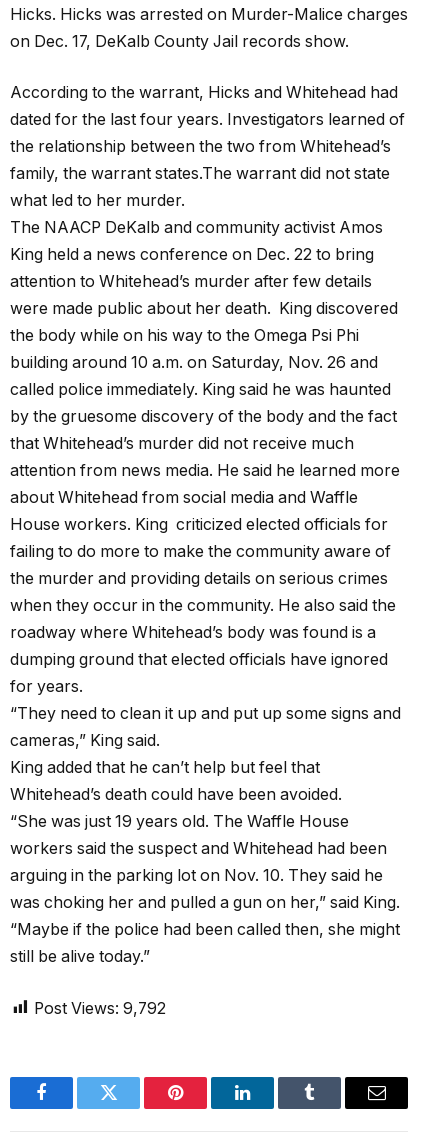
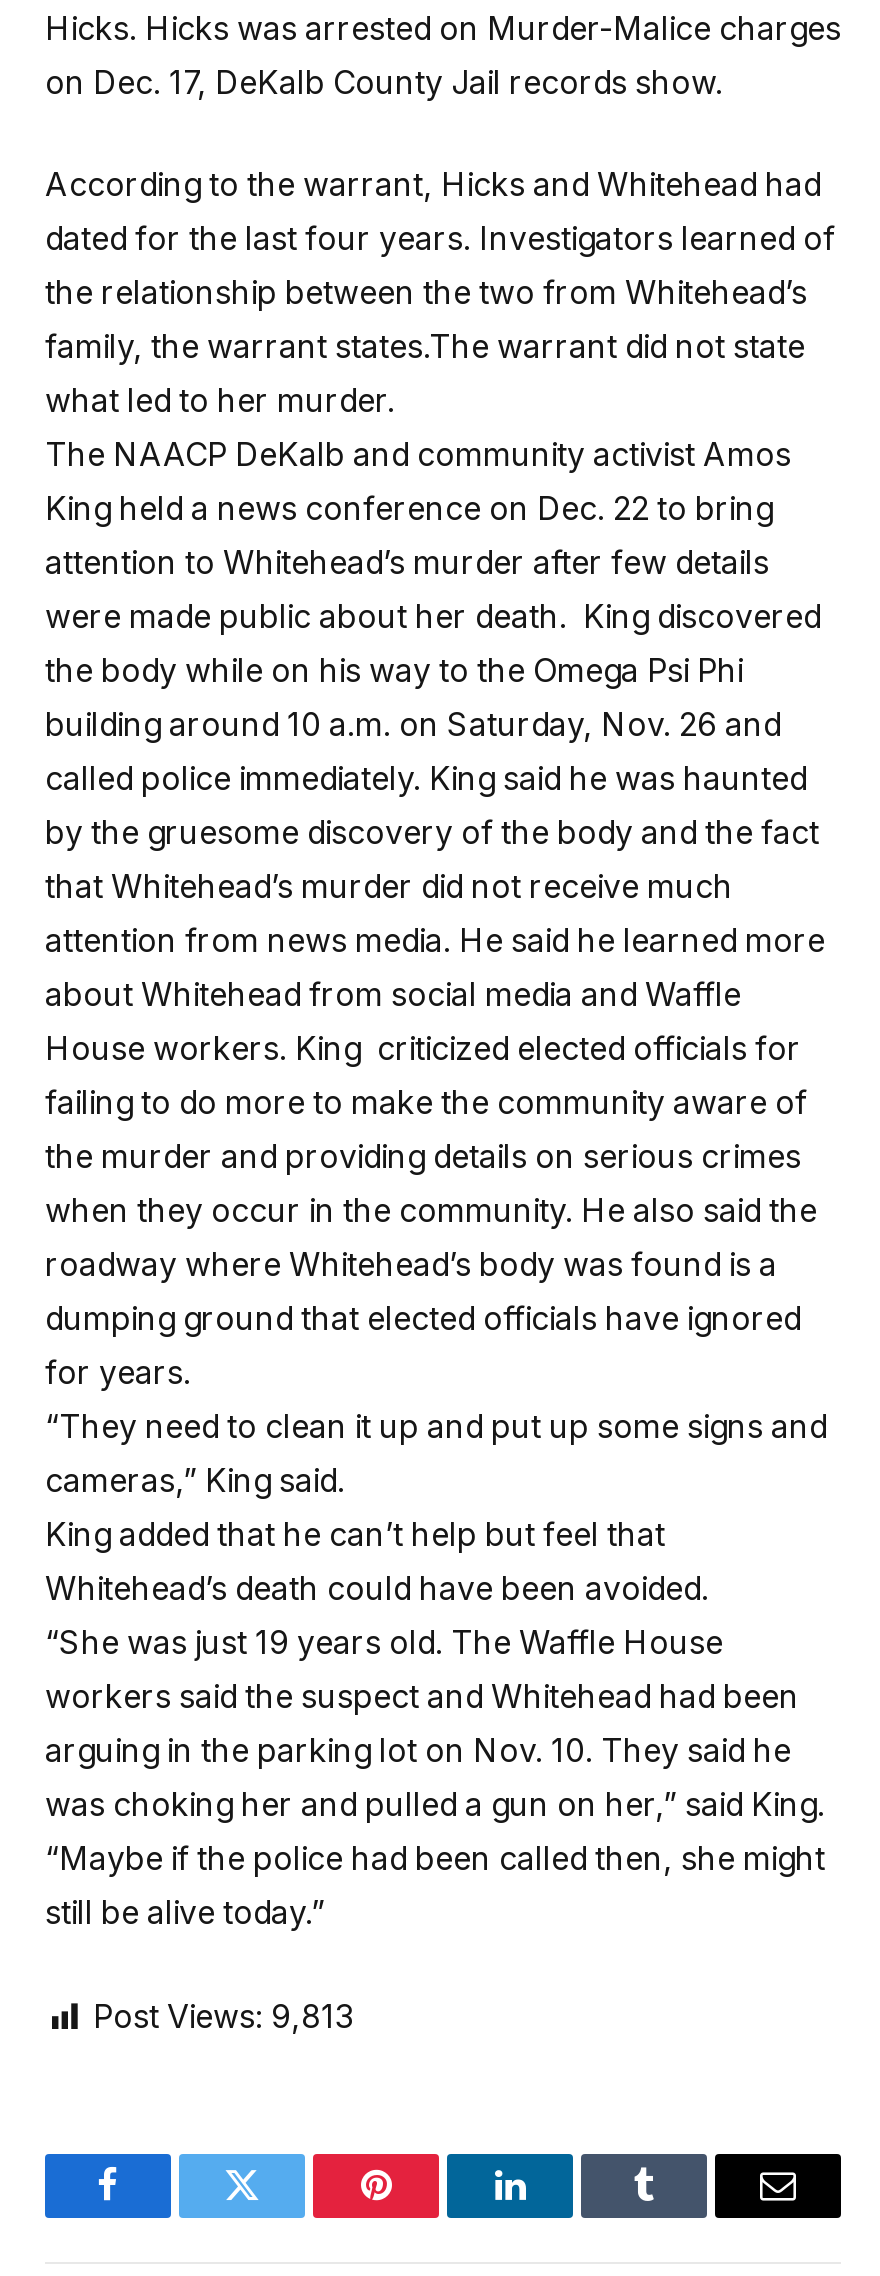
- Post Views: 9,792
+ Post Views: 9,813
